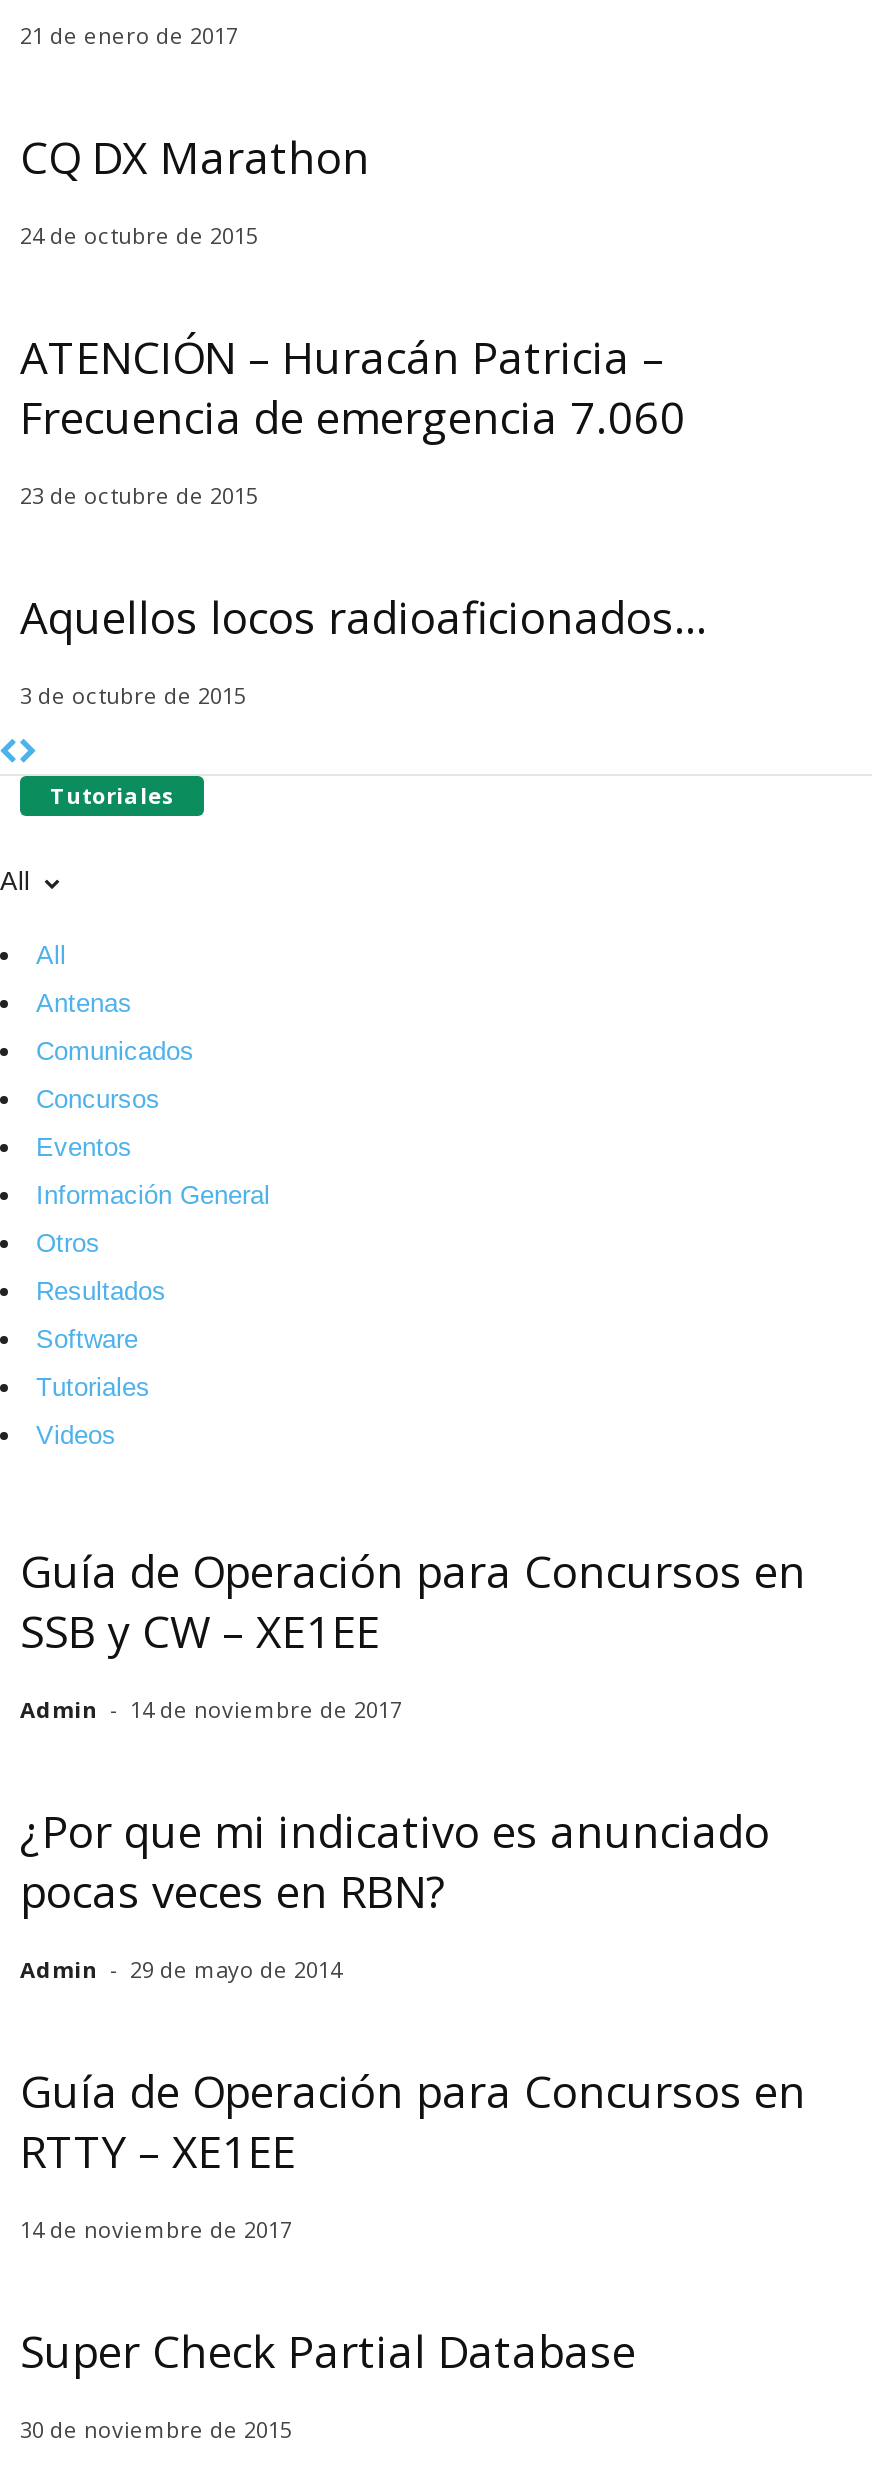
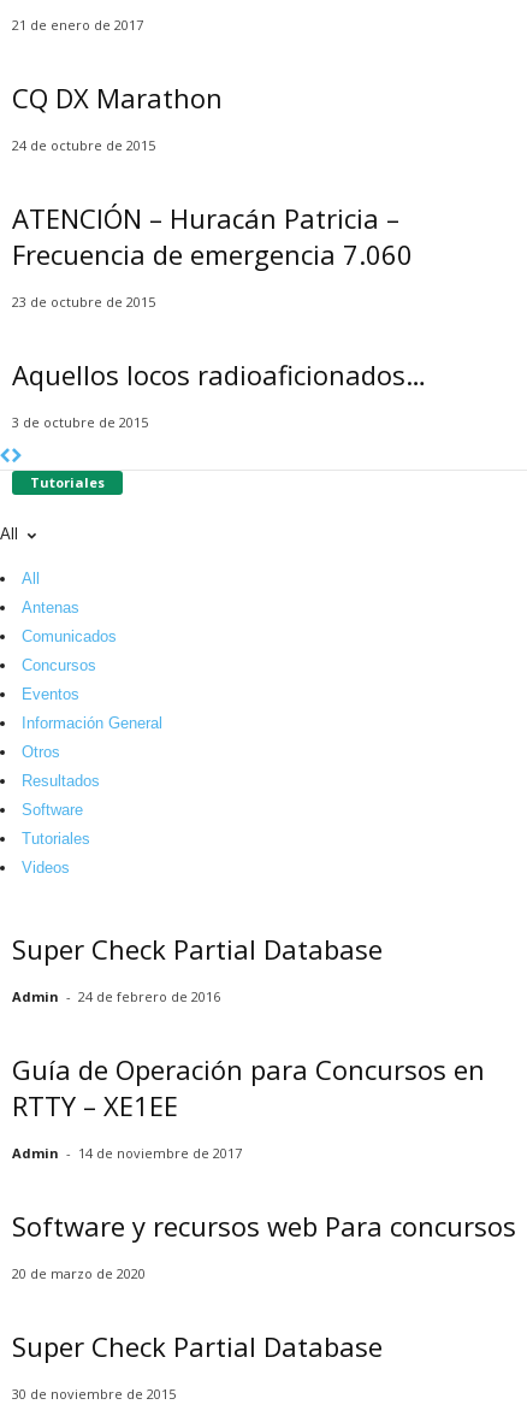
- Guía de Operación para Concursos en
- SSB y CW – XE1EE
- ¿Por que mi indicativo es anunciado
- pocas veces en RBN?
- Admin - 29 de mayo de 2014
+ Super Check Partial Database
+ Admin - 24 de febrero de 2016

moved down: Admin - 14 de noviembre de 2017

moved up: Guía de Operación para Concursos en | RTTY – XE1EE

- 14 de noviembre de 2017
+ Software y recursos web Para concursos
+ 20 de marzo de 2020
